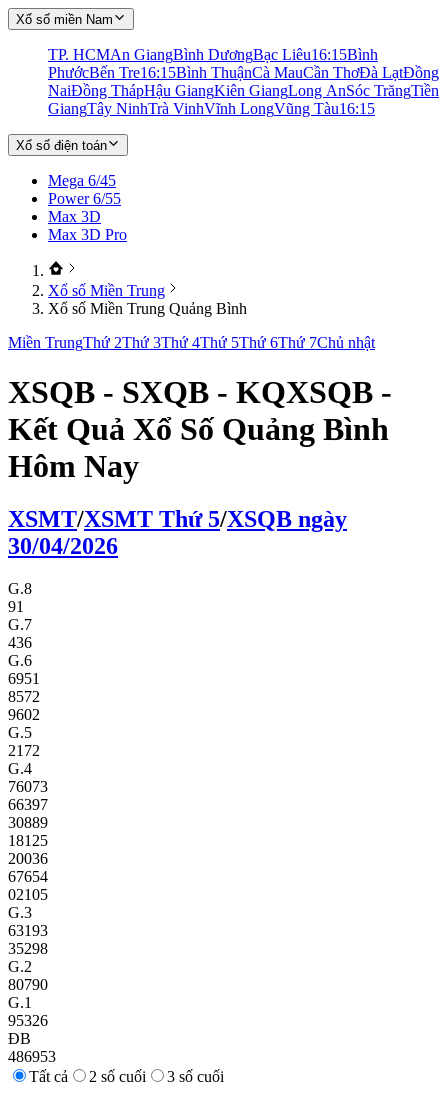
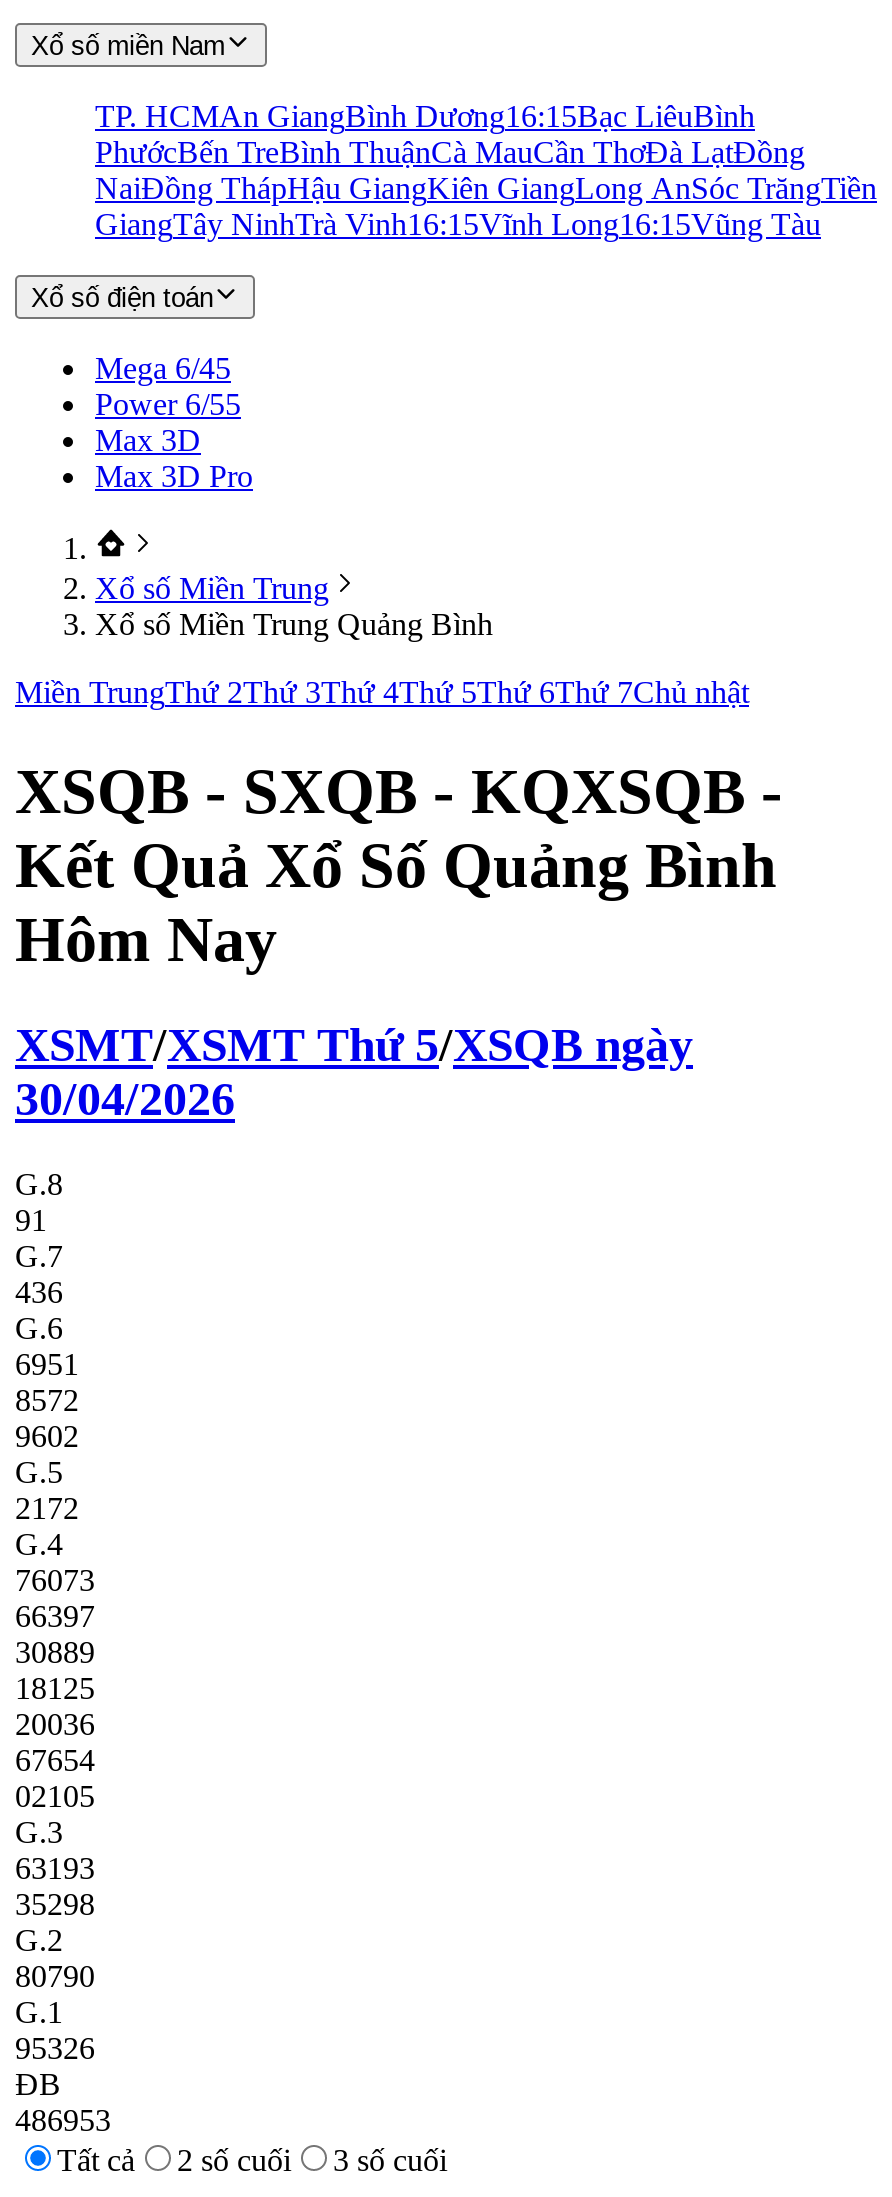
- TP. HCMAn GiangBình DươngBạc Liêu 16:15Bình
- PhướcBến Tre16:15Bình ThuậnCà MauCần ThơĐà LạtĐồng
+ TP. HCMAn GiangBình Dương16:15Bạc LiêuBình
+ PhướcBến TreBình ThuậnCà MauCần ThơĐà LạtĐồng

- GiangTây NinhTrà VinhVĩnh LongVũng Tàu 16:15
+ GiangTây NinhTrà Vinh16:15Vĩnh Long16:15Vũng Tàu
